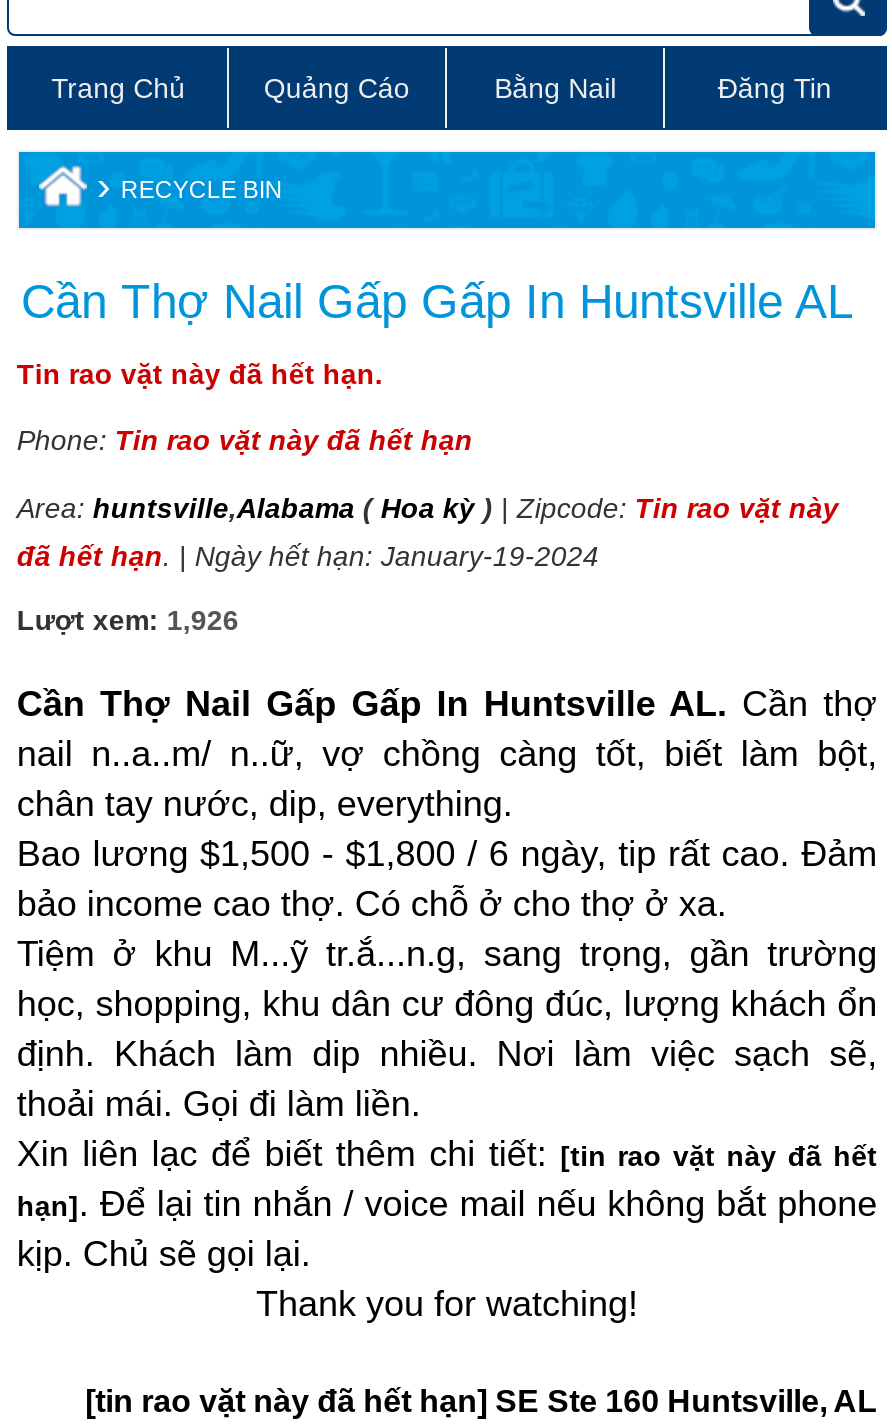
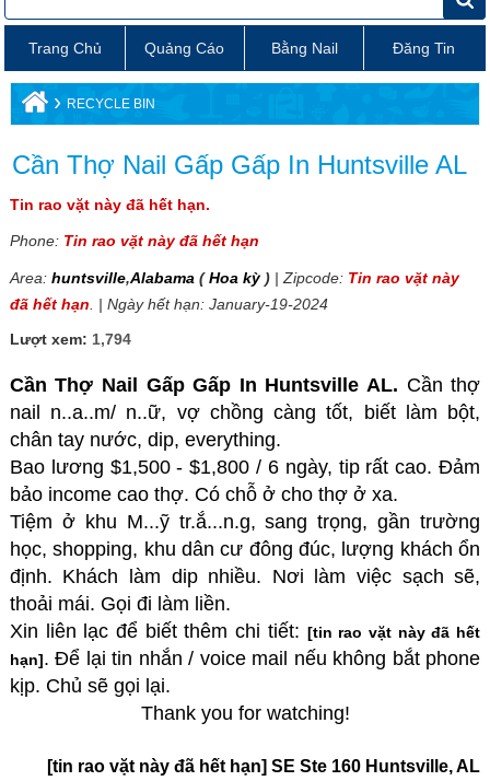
- Lượt xem: 1,926
+ Lượt xem: 1,794
